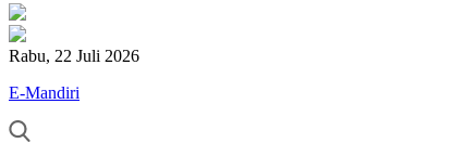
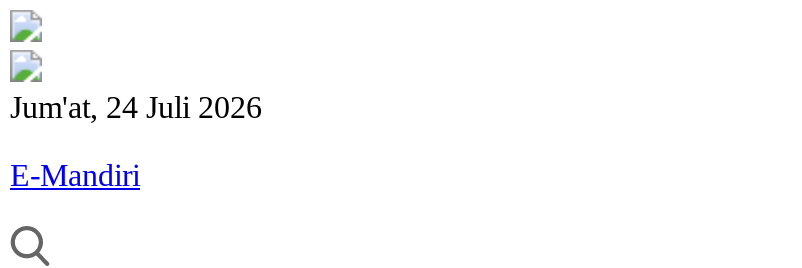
- Rabu, 22 Juli 2026
+ Jum'at, 24 Juli 2026
